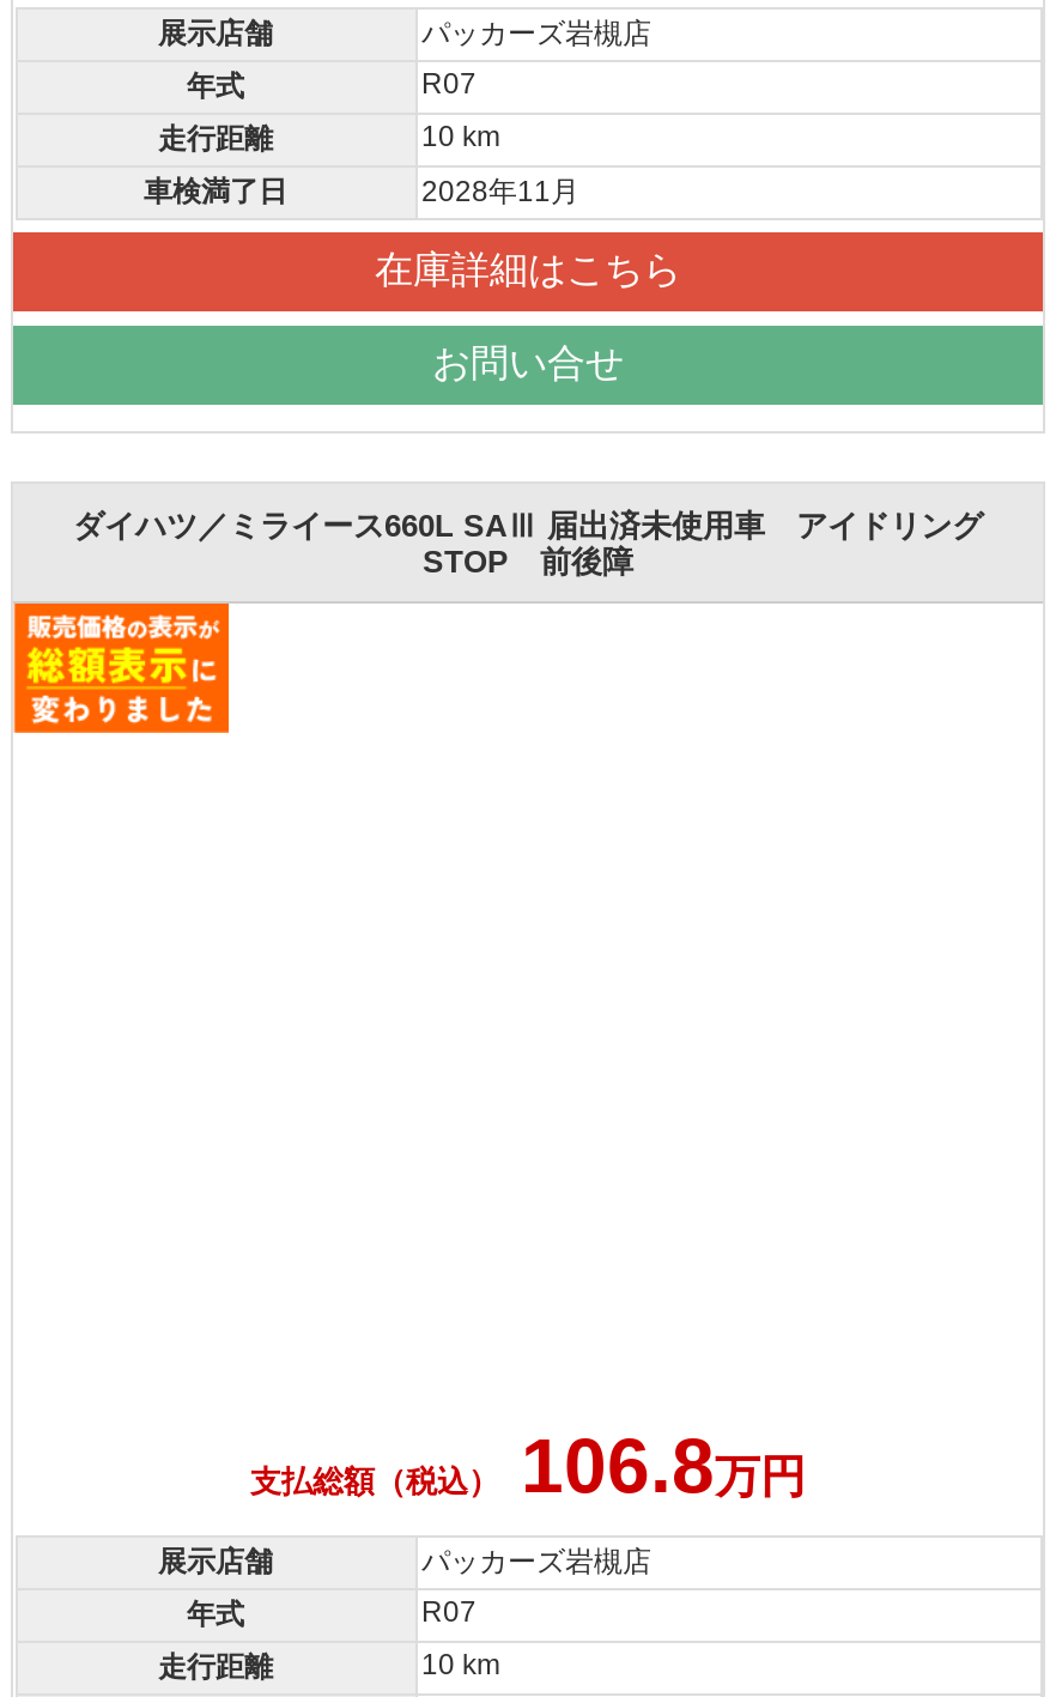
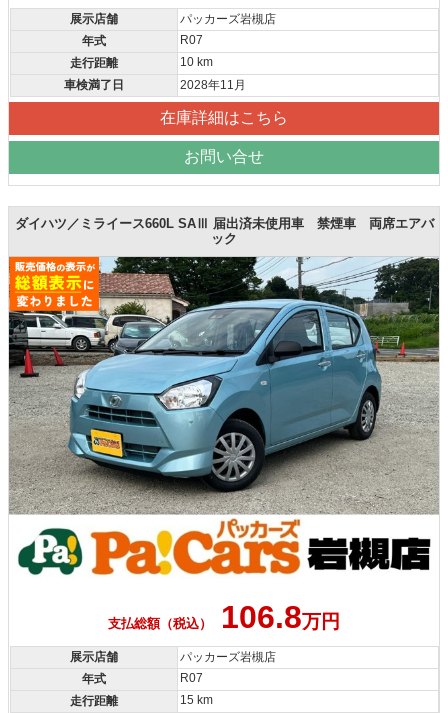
+ [image]

- ダイハツ／ミライース660L SAⅢ 届出済未使用車 アイドリング
- STOP 前後障
+ ダイハツ／ミライース660L SAⅢ 届出済未使用車 禁煙車 両席エアバ
+ ック

- 10 km
+ 15 km
